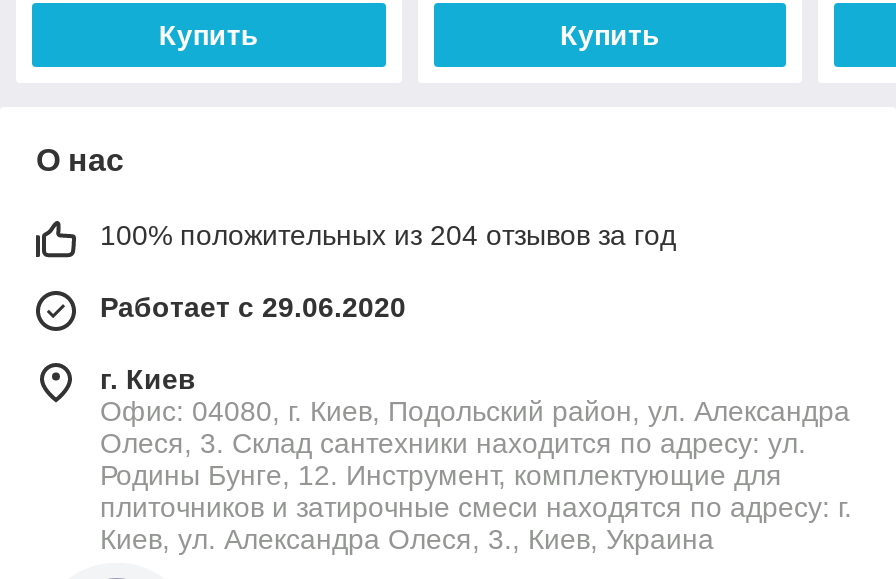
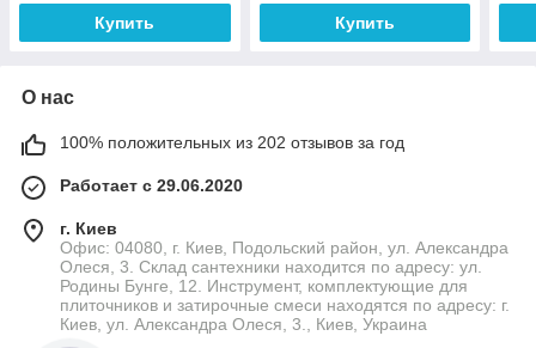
- 100% положительных из 204 отзывов за год
+ 100% положительных из 202 отзывов за год
